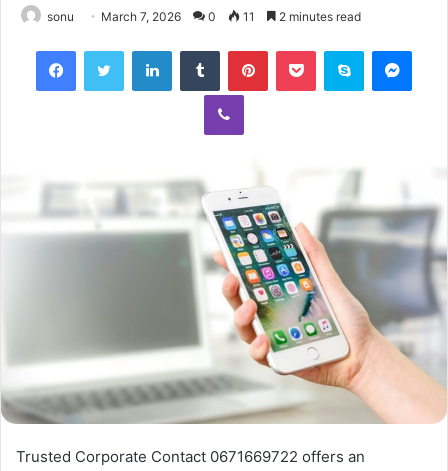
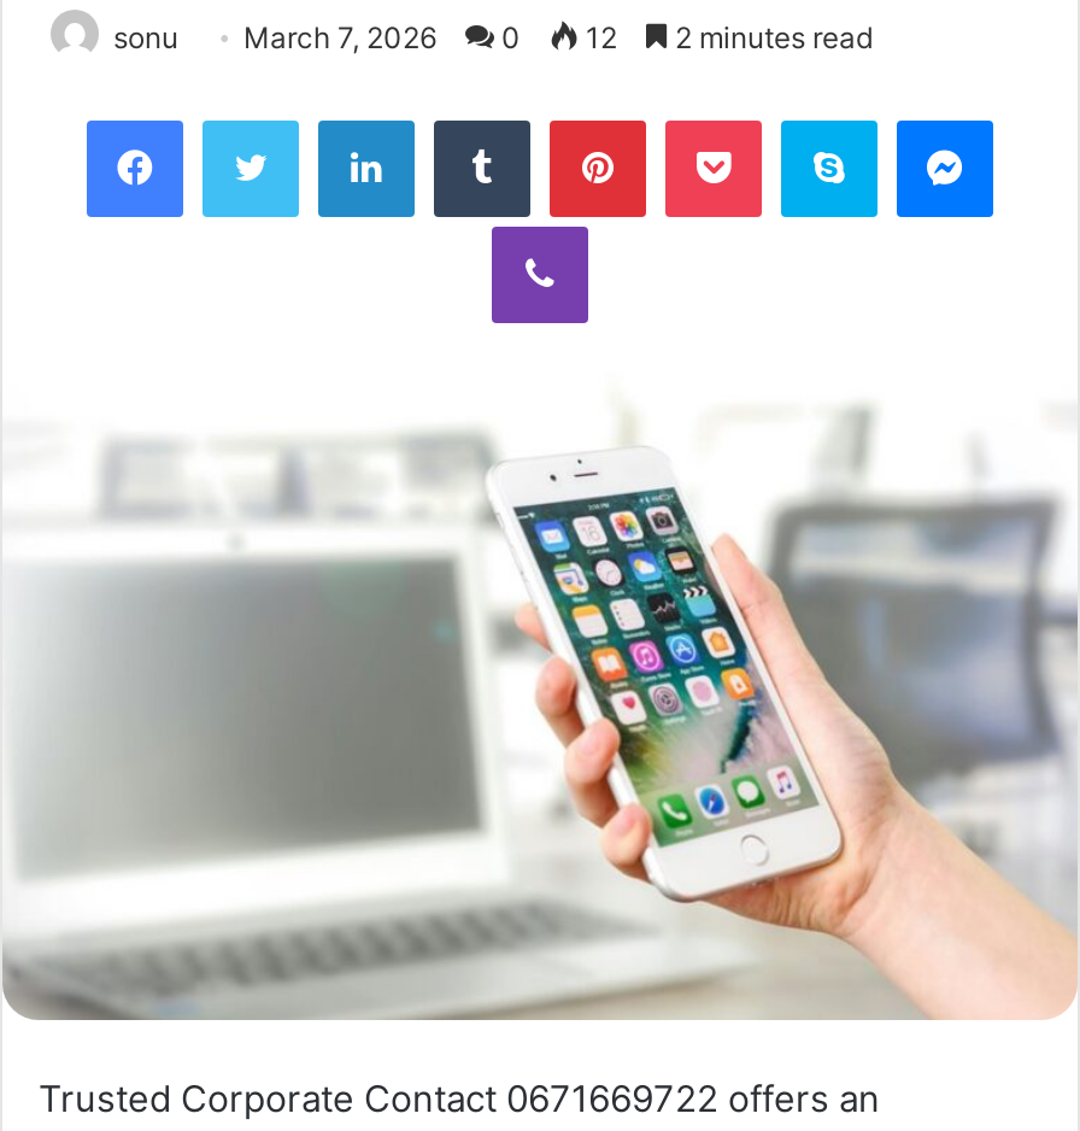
- sonu March 7, 2026 0 11 2 minutes read
+ sonu March 7, 2026 0 12 2 minutes read
